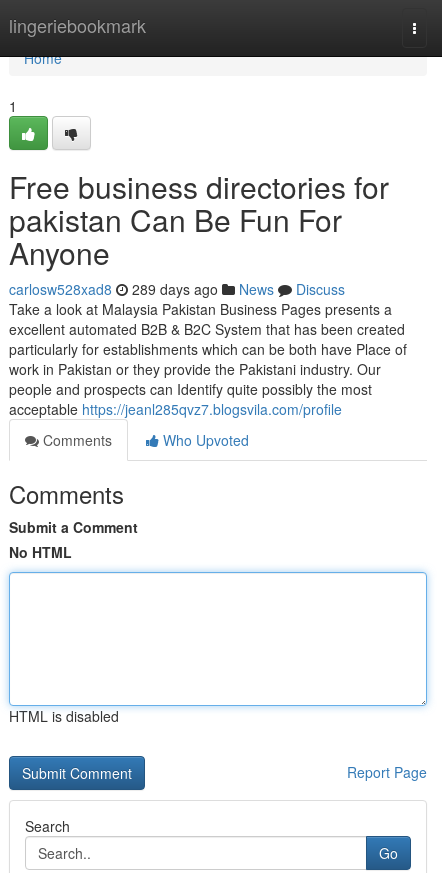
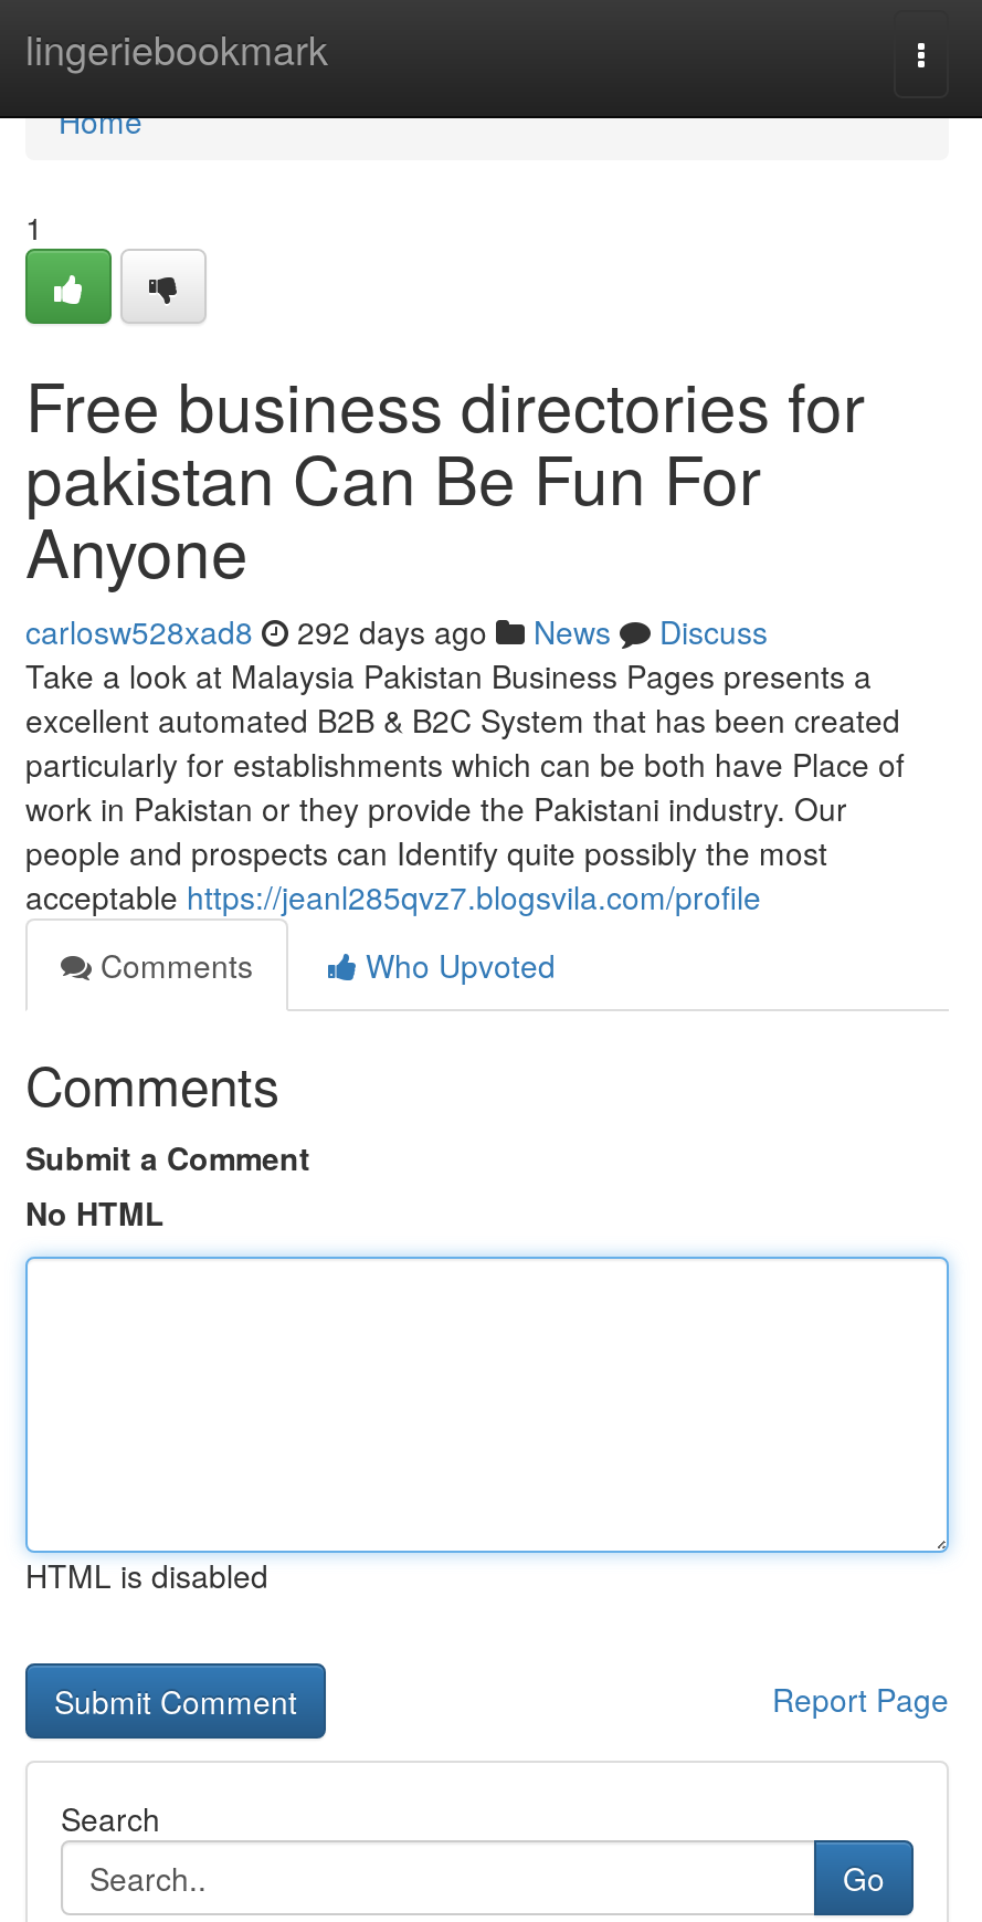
- carlosw528xad8 289 days ago News Discuss
+ carlosw528xad8 292 days ago News Discuss
